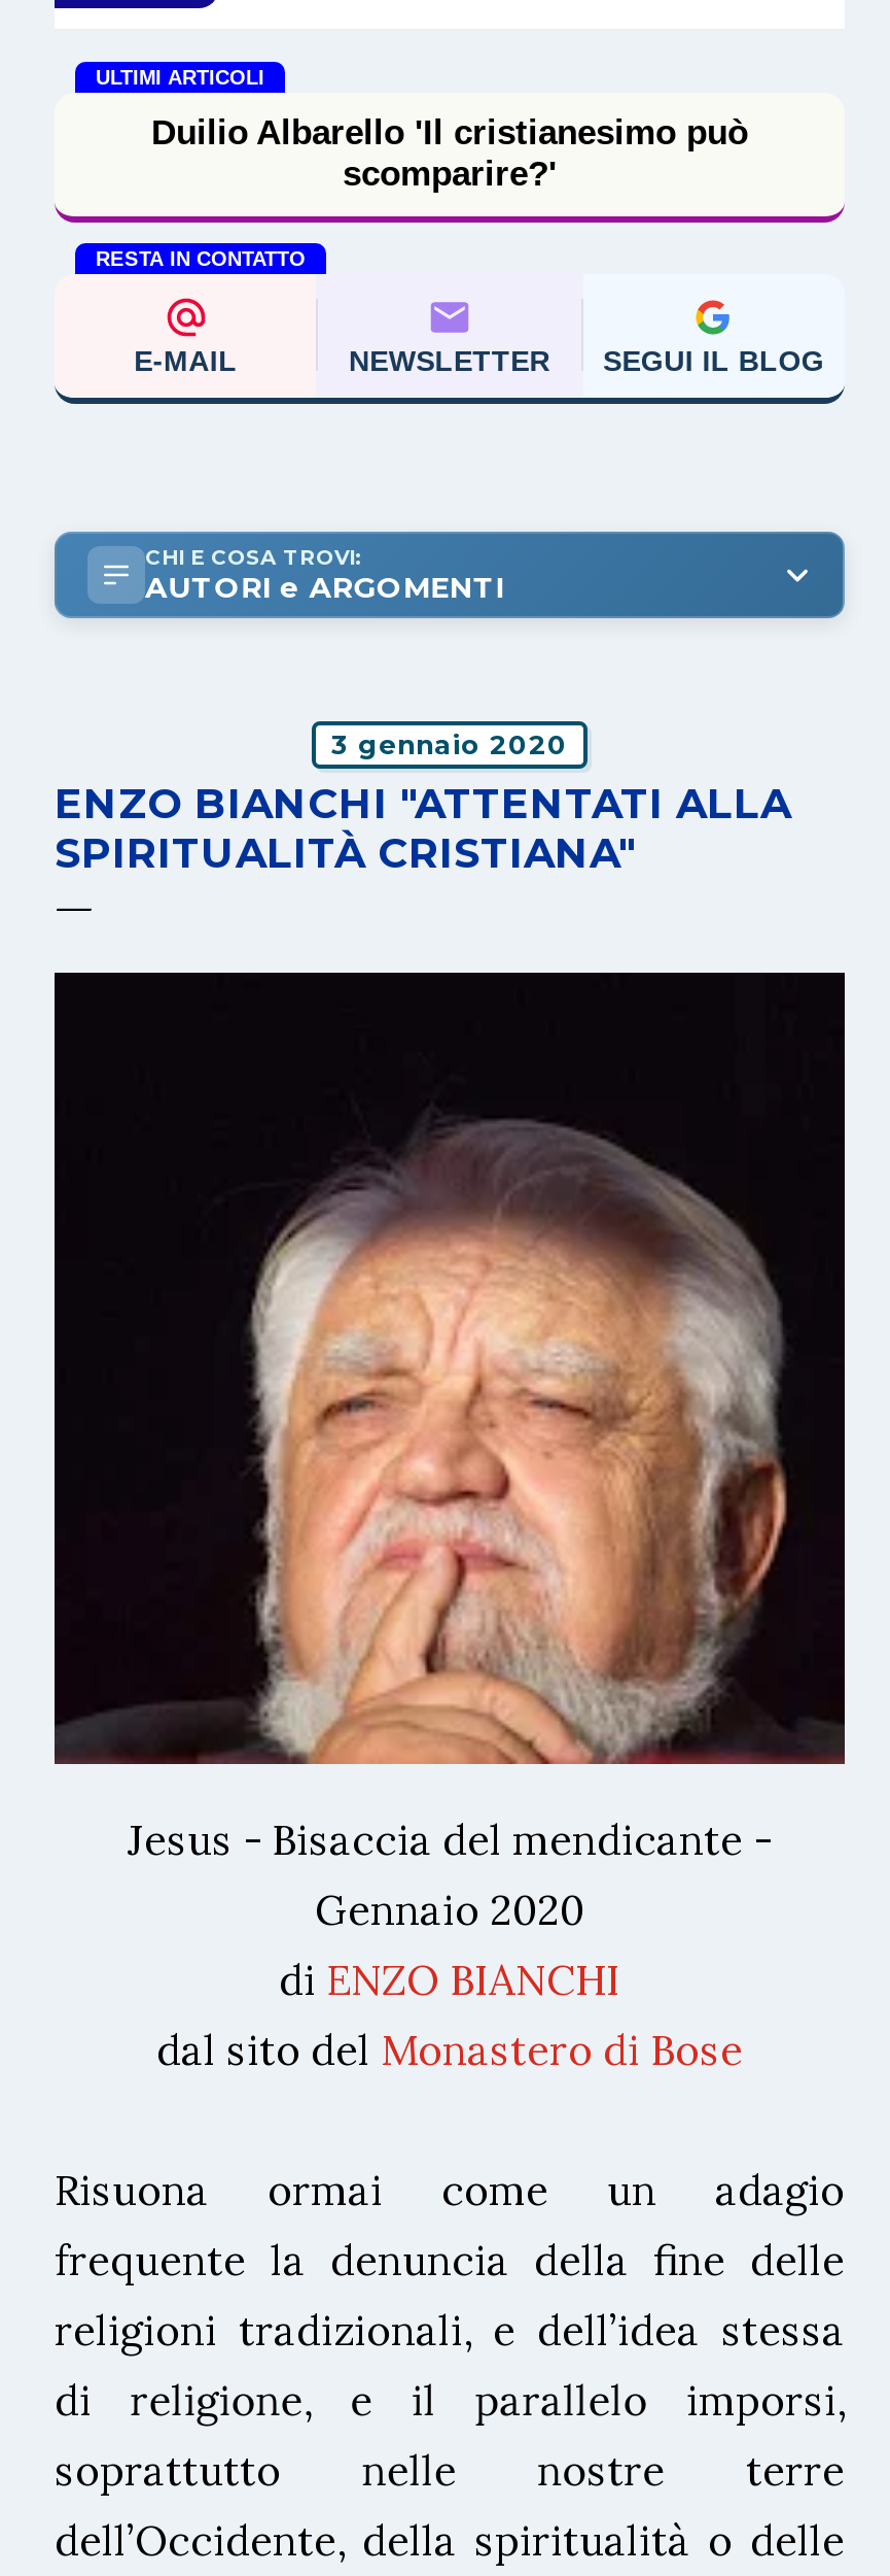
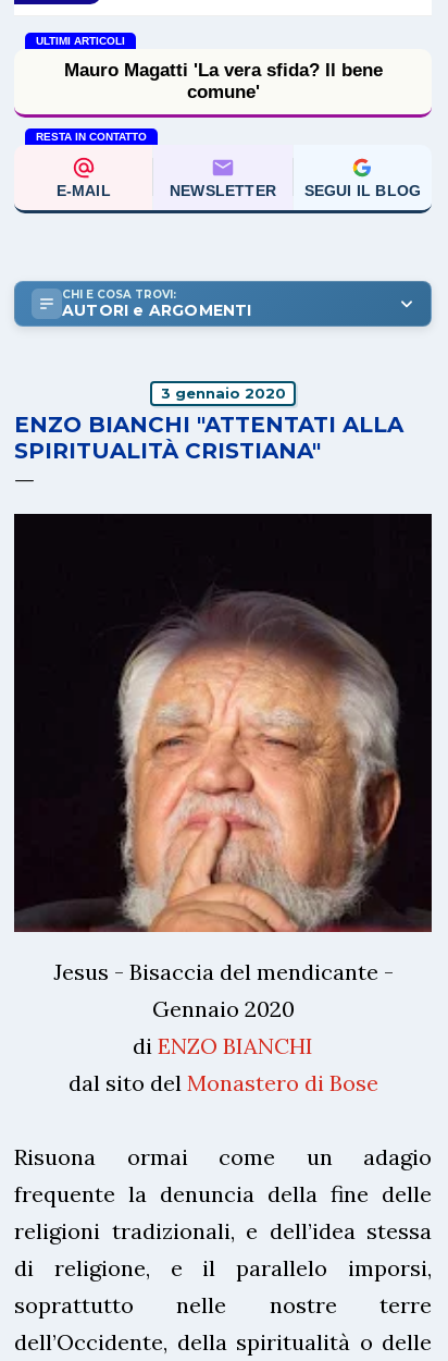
- Duilio Albarello 'Il cristianesimo può
- scomparire?'
+ Mauro Magatti 'La vera sfida? Il bene
+ comune'
